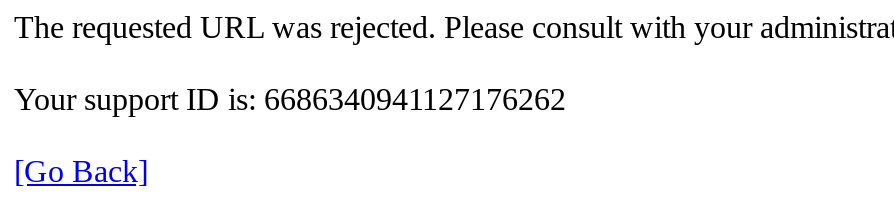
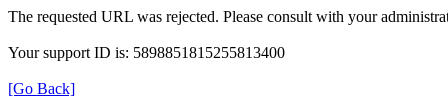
- Your support ID is: 6686340941127176262
+ Your support ID is: 5898851815255813400
